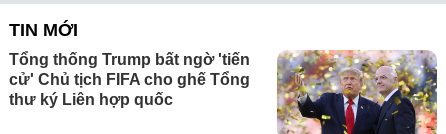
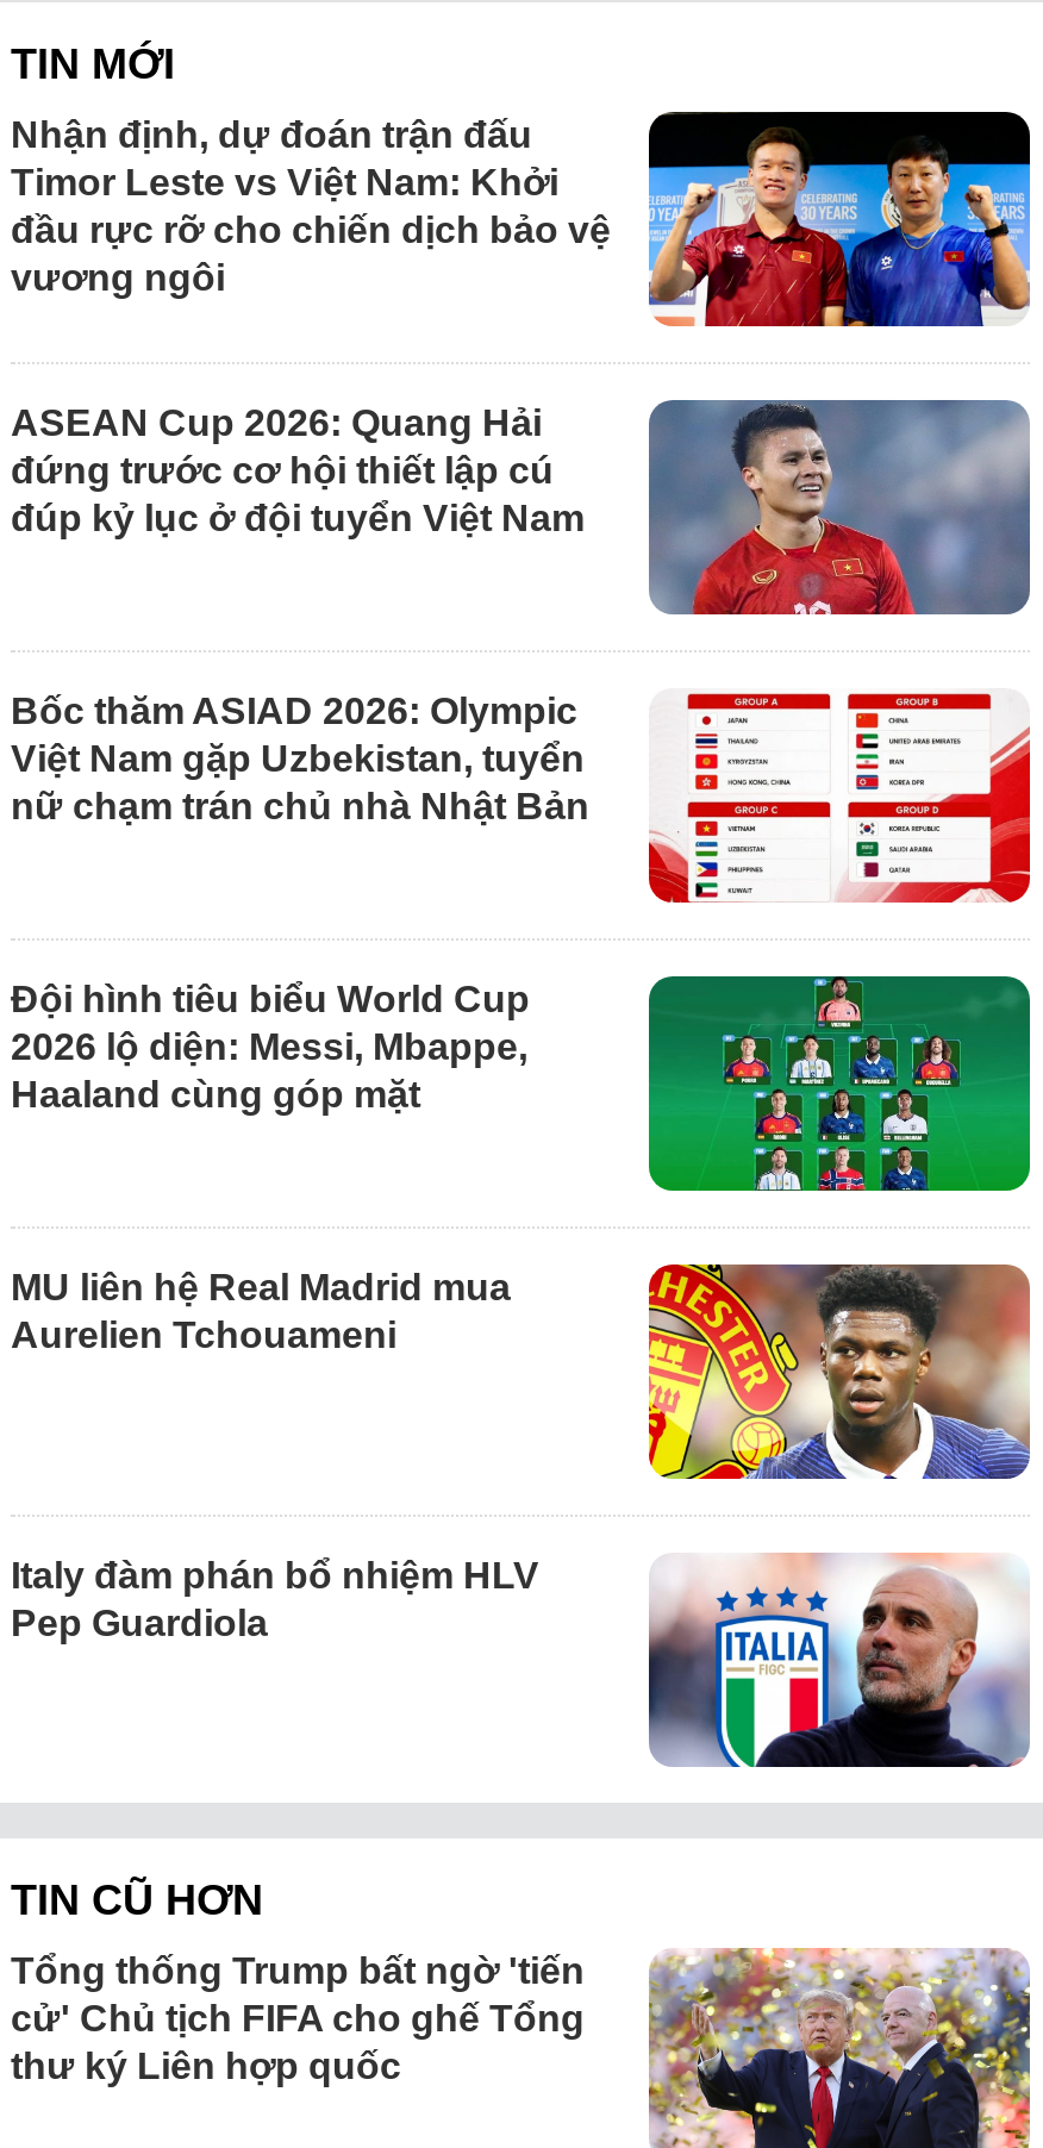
+ [image]
+ Nhận định, dự đoán trận đấu
+ Timor Leste vs Việt Nam: Khởi
+ đầu rực rỡ cho chiến dịch bảo vệ
+ vương ngôi

+ [image]
+ ASEAN Cup 2026: Quang Hải
+ đứng trước cơ hội thiết lập cú
+ đúp kỷ lục ở đội tuyển Việt Nam

+ [image]
+ Bốc thăm ASIAD 2026: Olympic
+ Việt Nam gặp Uzbekistan, tuyển
+ nữ chạm trán chủ nhà Nhật Bản

+ Đội hình tiêu biểu World Cup
+ 2026 lộ diện: Messi, Mbappe,
+ Haaland cùng góp mặt

+ MU liên hệ Real Madrid mua
+ Aurelien Tchouameni

+ Italy đàm phán bổ nhiệm HLV
+ Pep Guardiola

+ TIN CŨ HƠN

+ [image]

+ [image]

+ [image]
